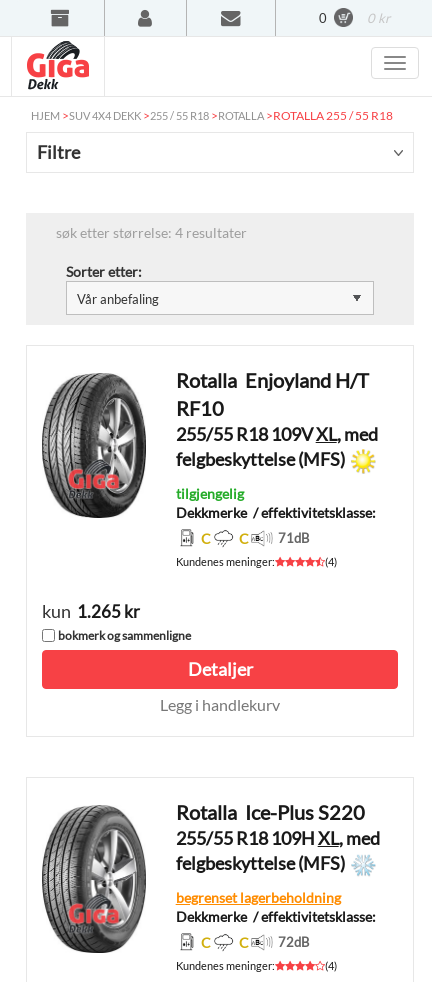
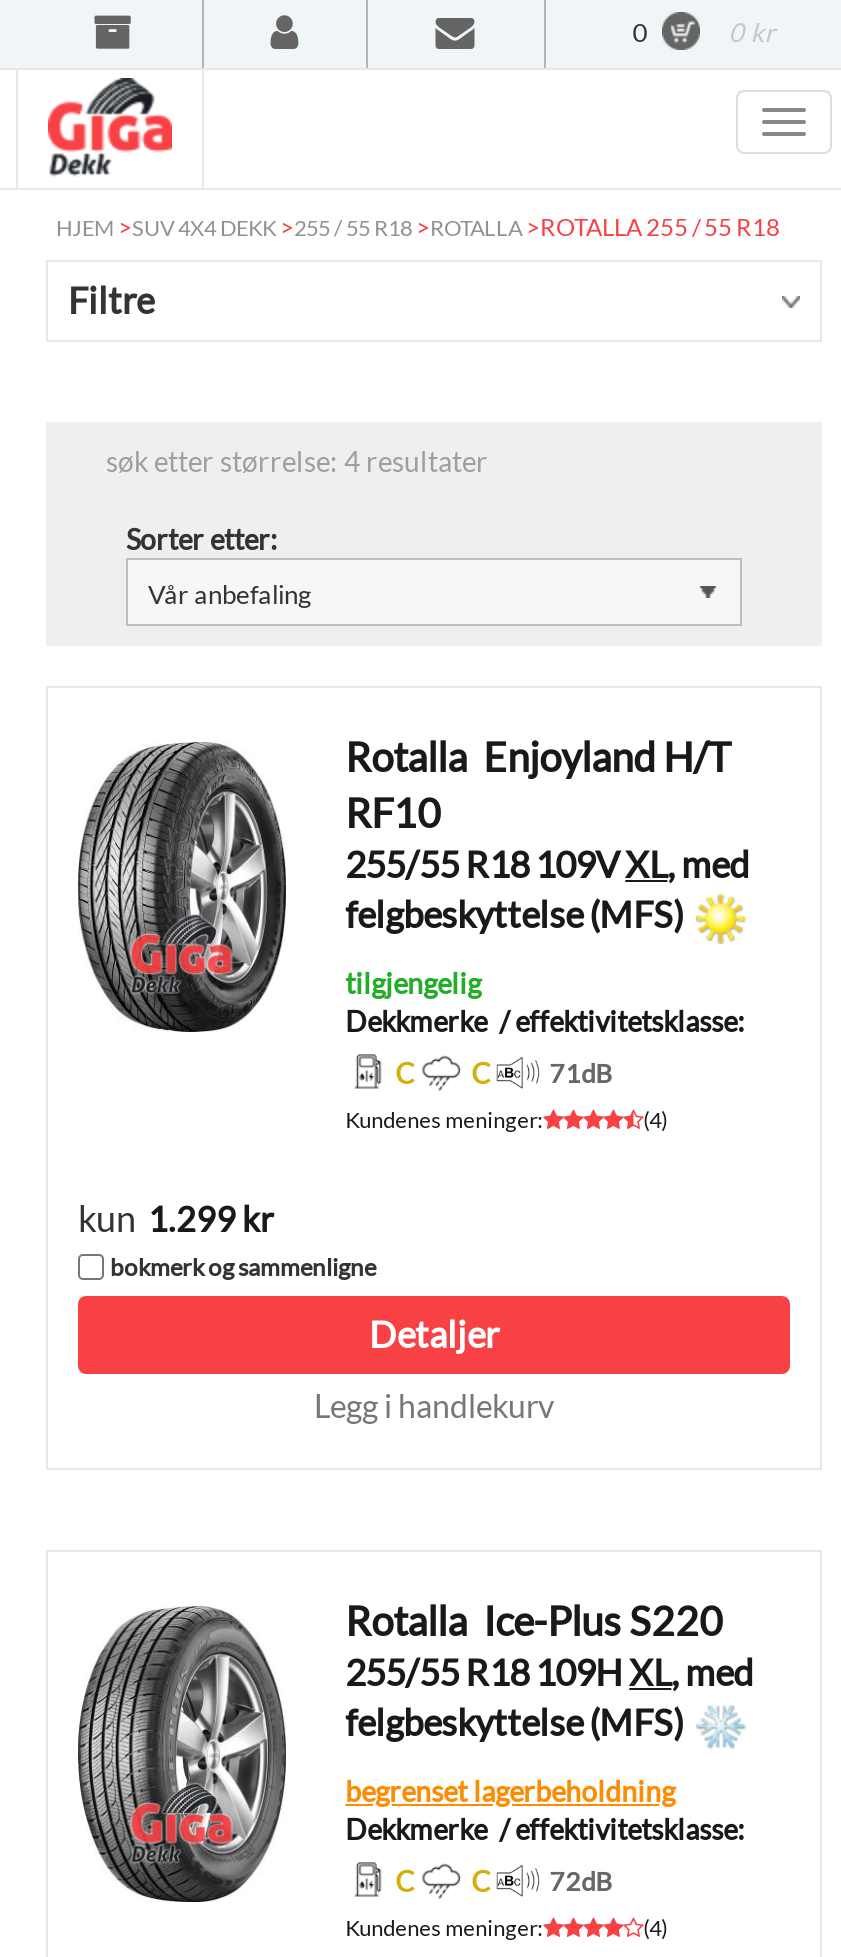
- kun 1.265 kr
+ kun 1.299 kr
